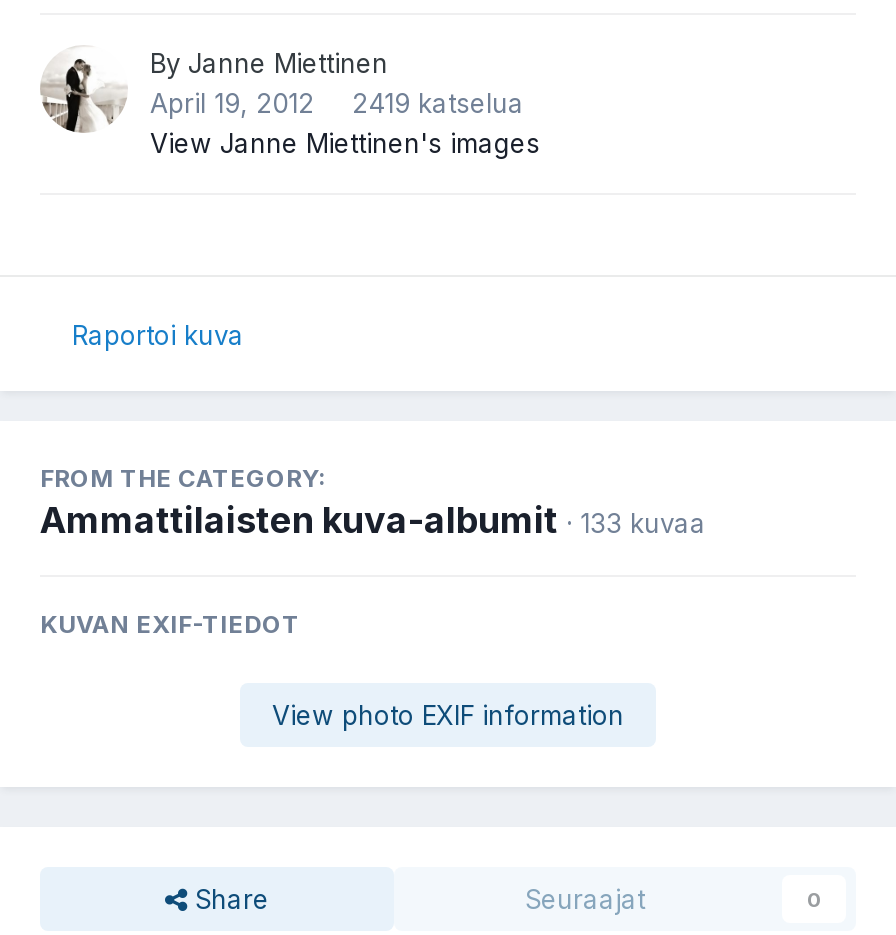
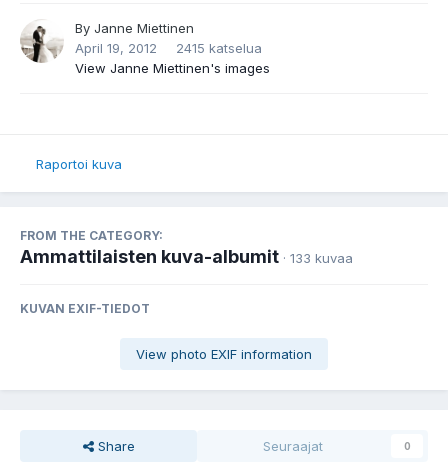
- April 19, 2012 2419 katselua
+ April 19, 2012 2415 katselua
